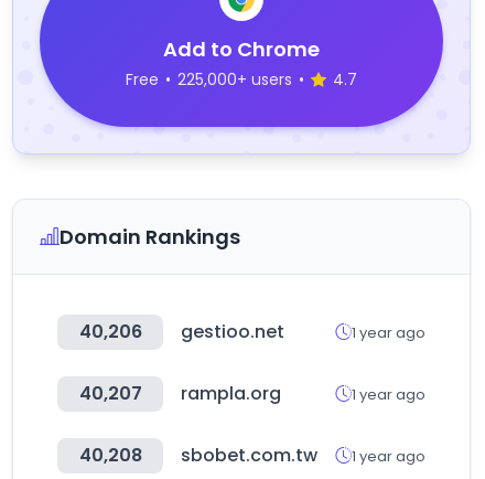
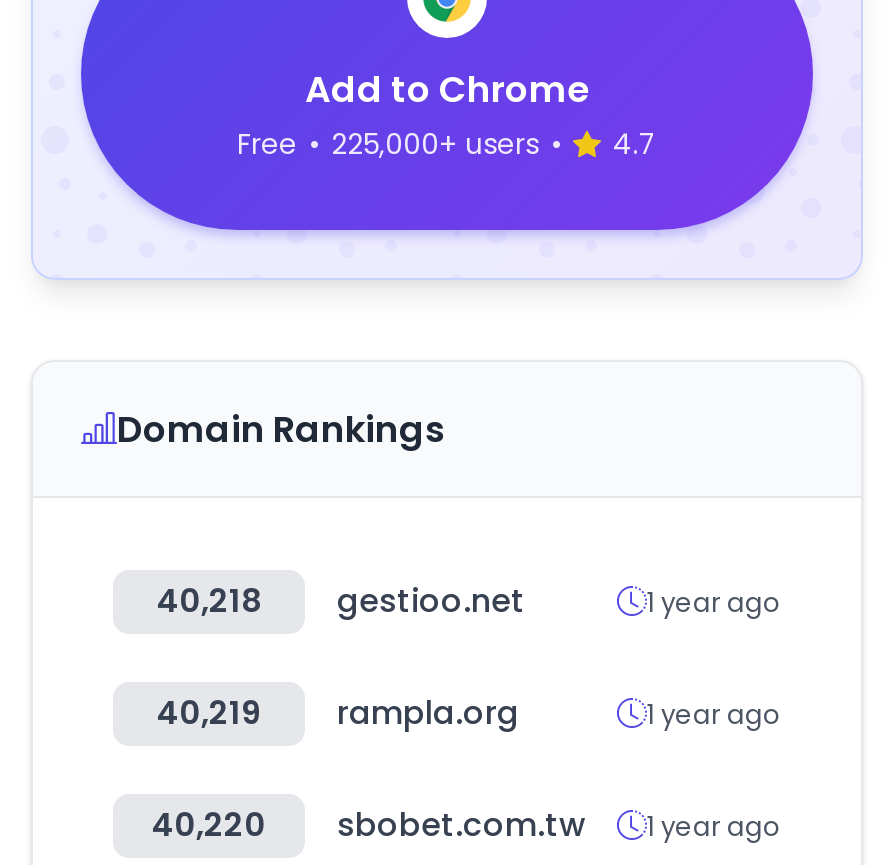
- 40,206 gestioo.net
+ 40,218 gestioo.net

- 40,207 rampla.org
+ 40,219 rampla.org

- 40,208 sbobet.com.tw 1 year ago
+ 40,220 sbobet.com.tw 1 year ago
